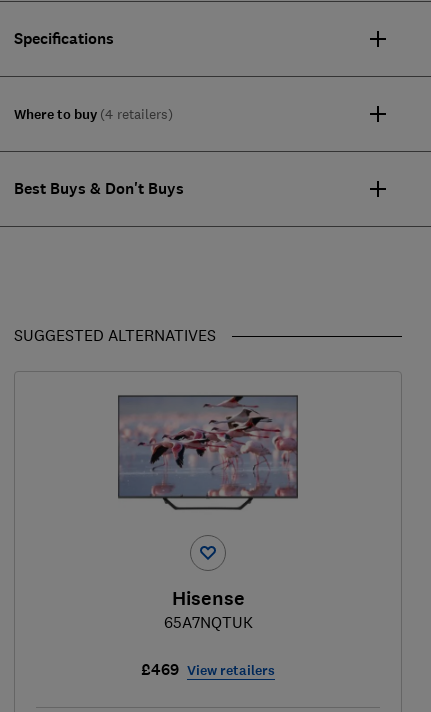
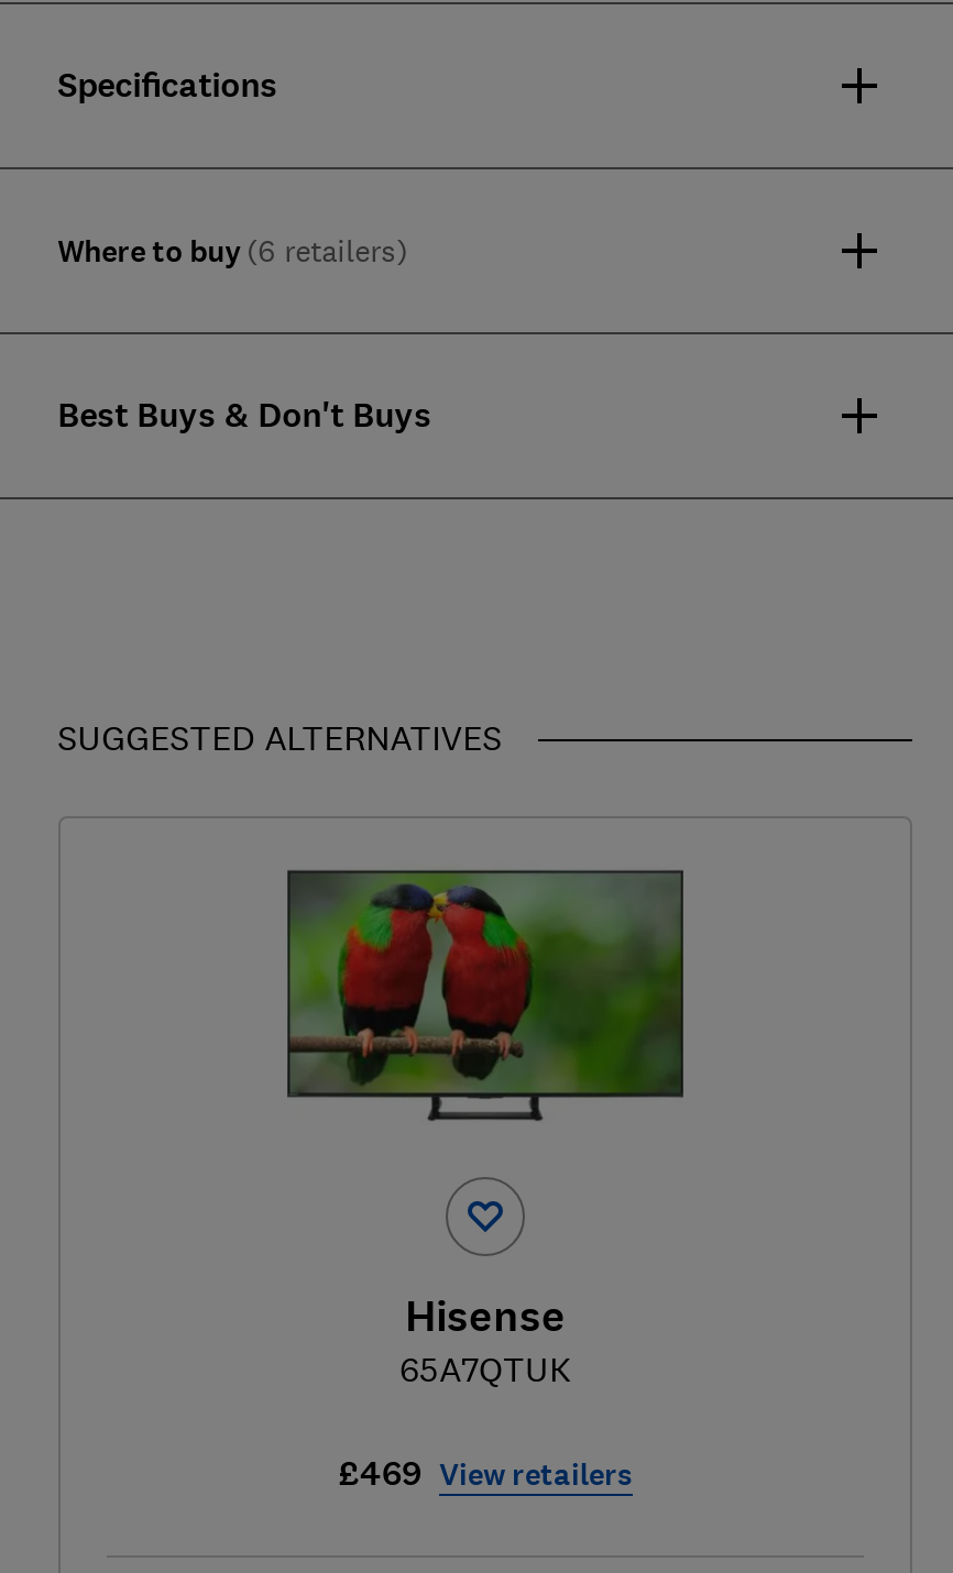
- Where to buy (4 retailers)
+ Where to buy (6 retailers)

- [image]
+ [image]

- 65A7NQTUK
+ 65A7QTUK
